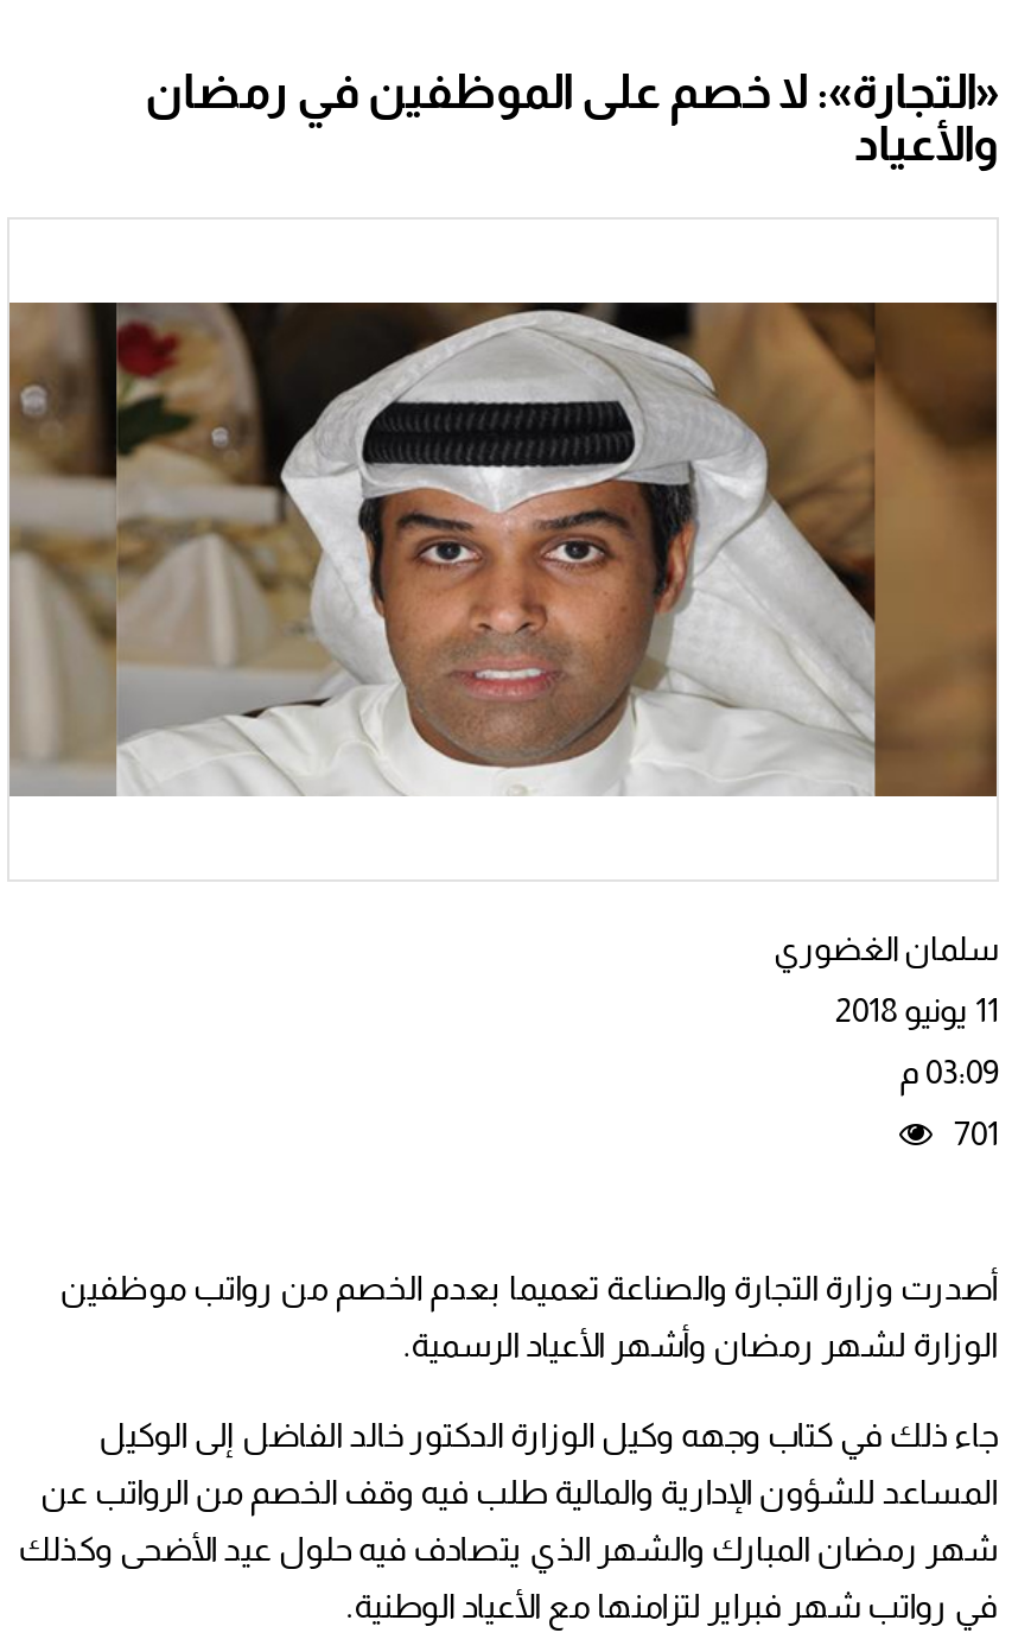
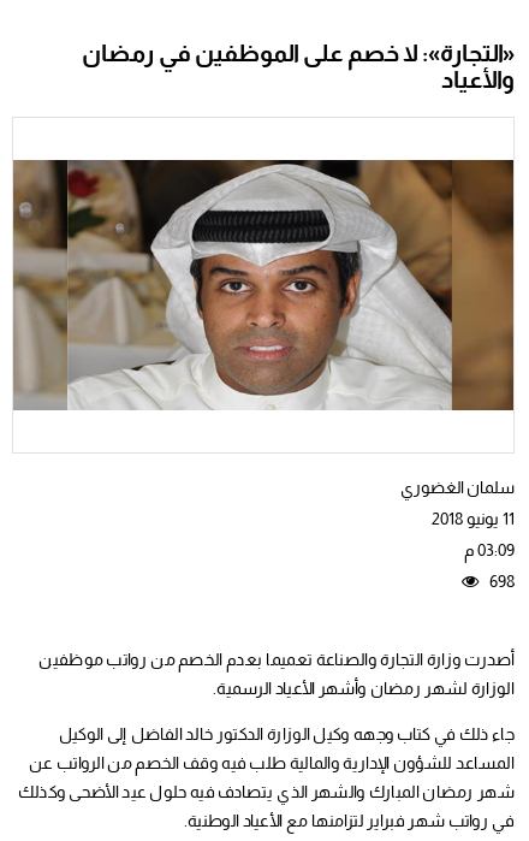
- 701
+ 698
